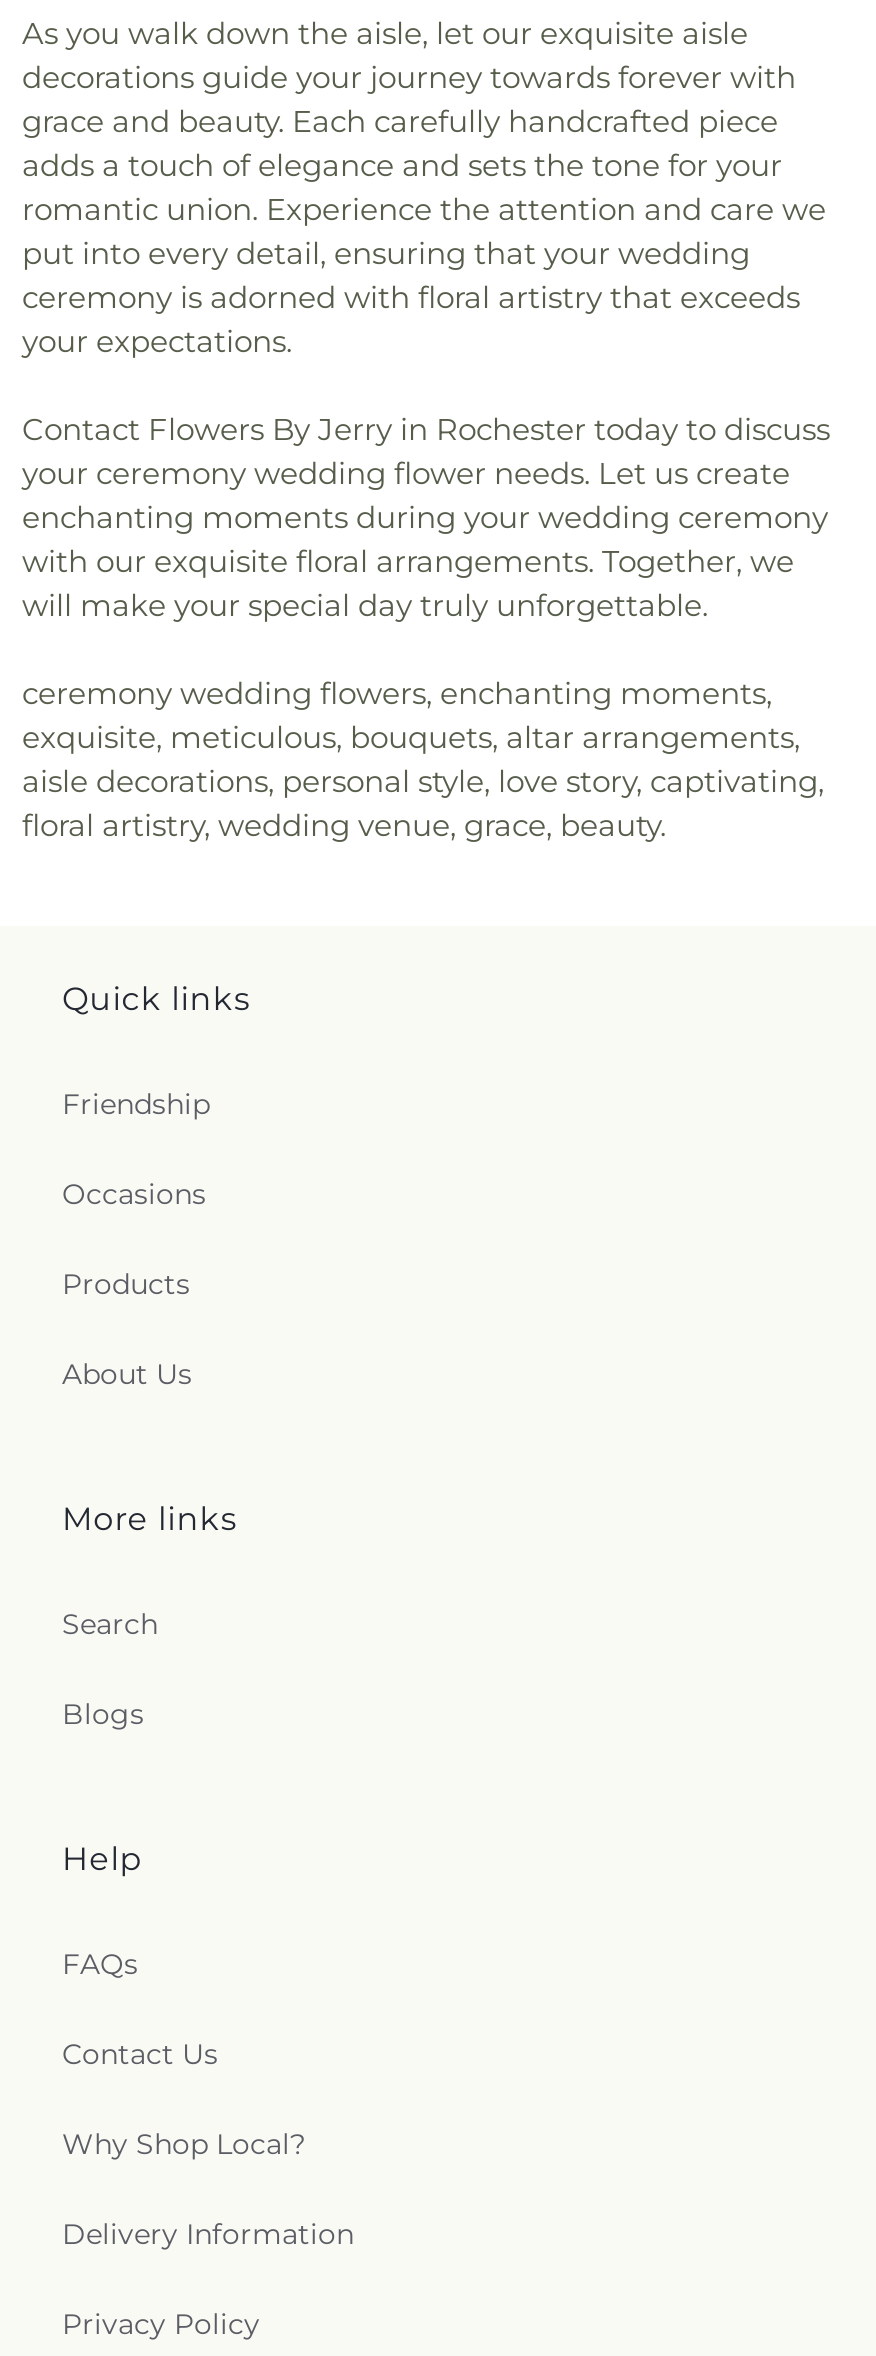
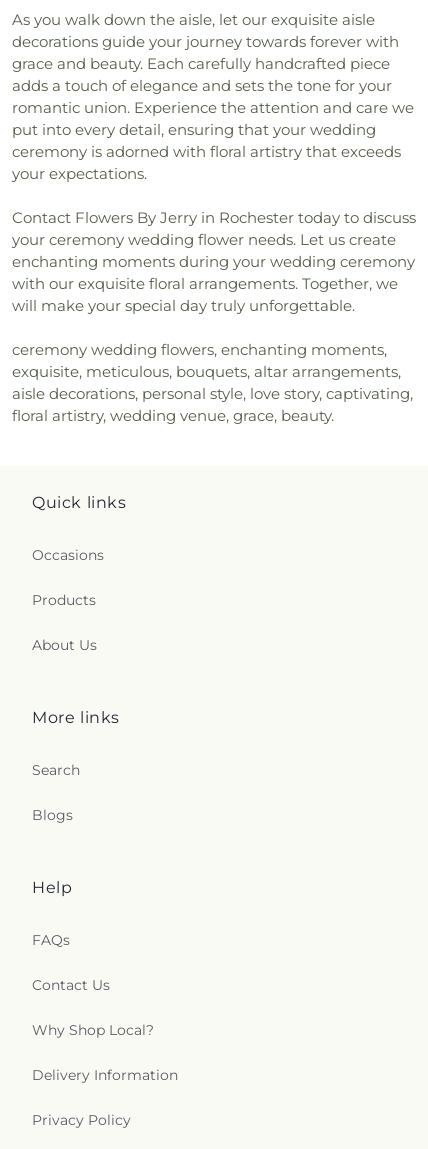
- Friendship
